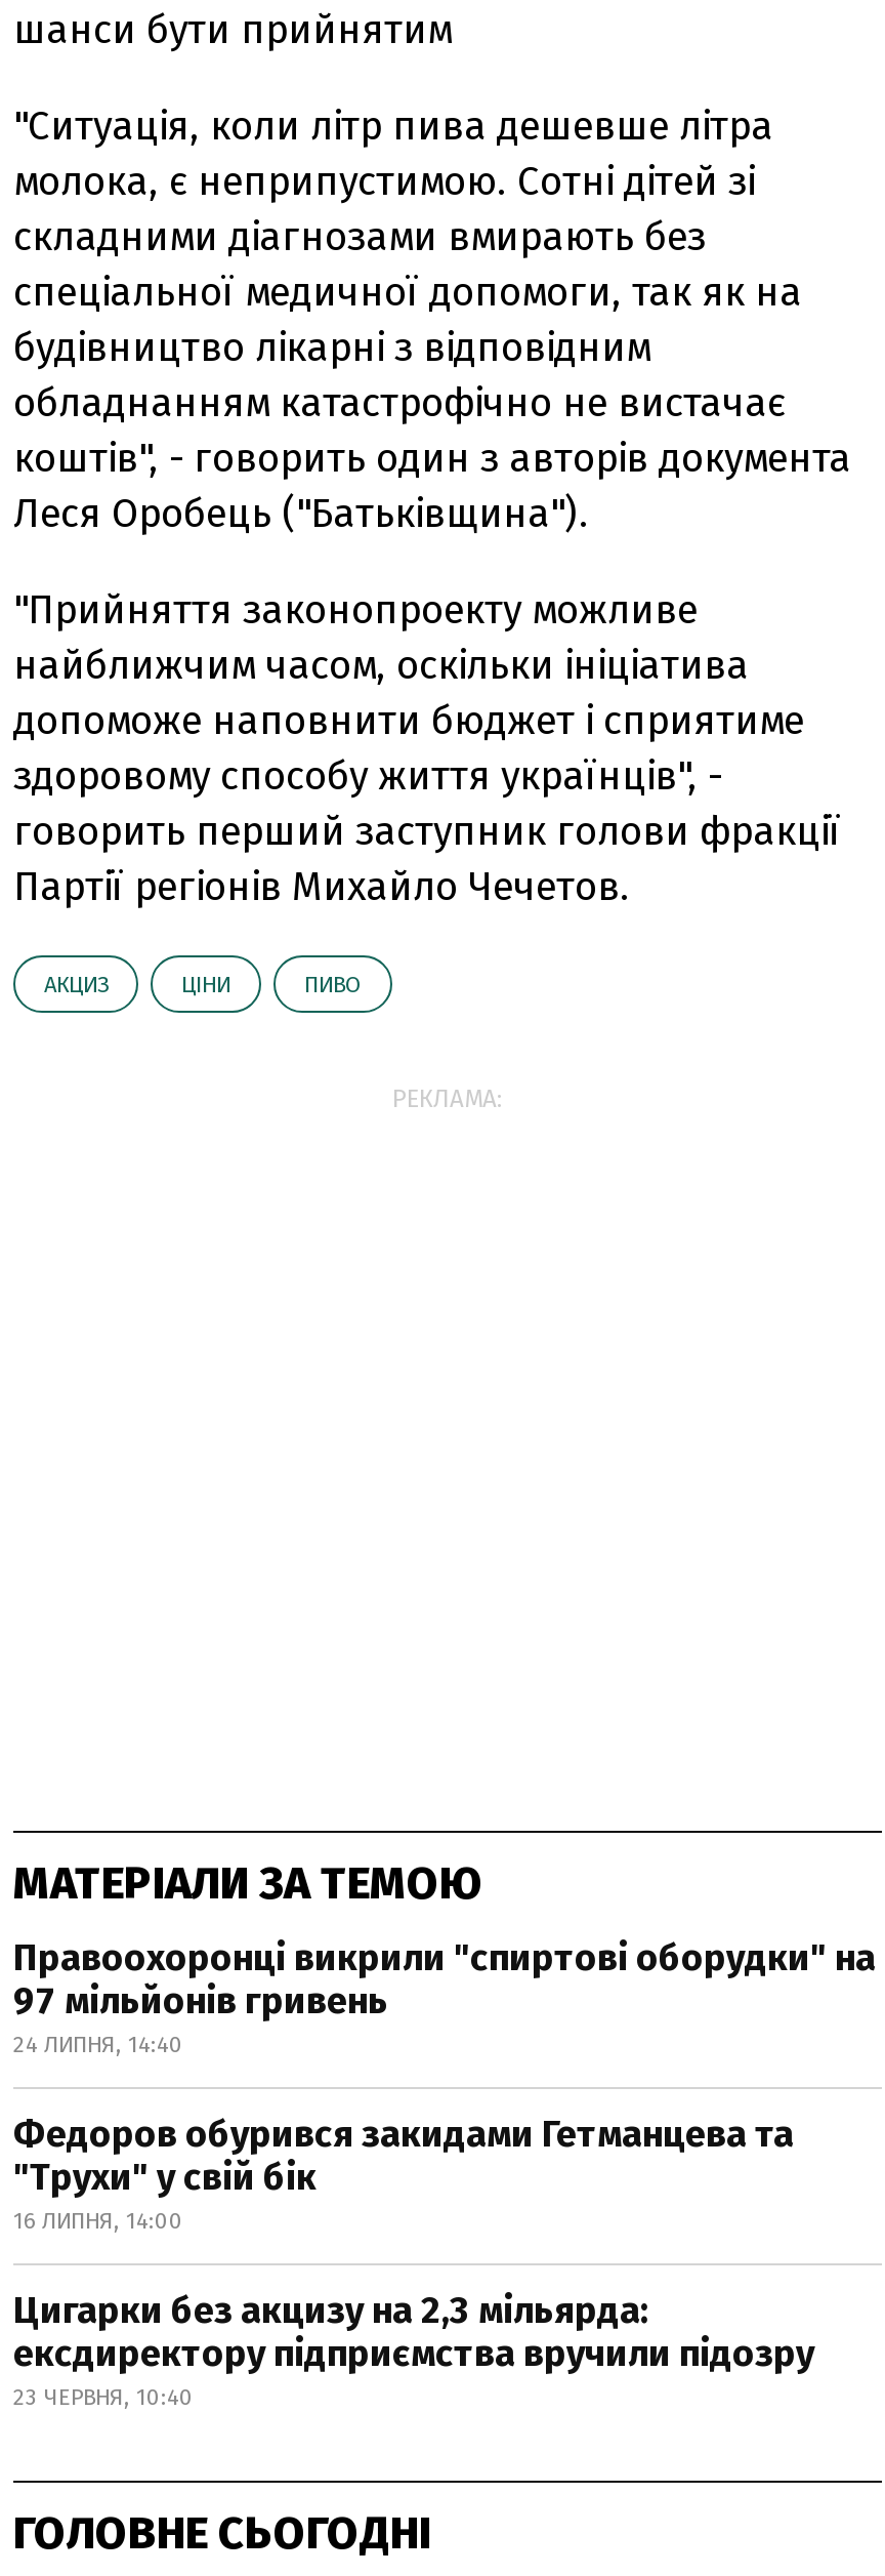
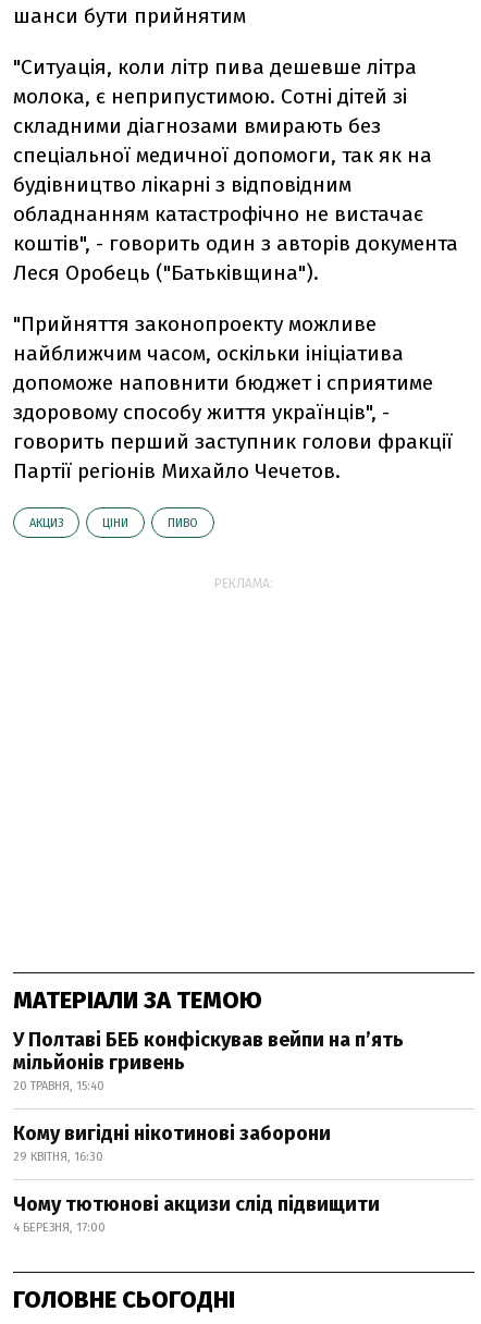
- Правоохоронці викрили "спиртові оборудки" на
- 97 мільйонів гривень
- 24 ЛИПНЯ, 14:40
+ У Полтаві БЕБ конфіскував вейпи на п’ять
+ мільйонів гривень
+ 20 ТРАВНЯ, 15:40

- Федоров обурився закидами Гетманцева та
- "Трухи" у свій бік
- 16 ЛИПНЯ, 14:00
+ Кому вигідні нікотинові заборони
+ 29 КВІТНЯ, 16:30

- Цигарки без акцизу на 2,3 мільярда:
- ексдиректору підприємства вручили підозру
- 23 ЧЕРВНЯ, 10:40
+ Чому тютюнові акцизи слід підвищити
+ 4 БЕРЕЗНЯ, 17:00
